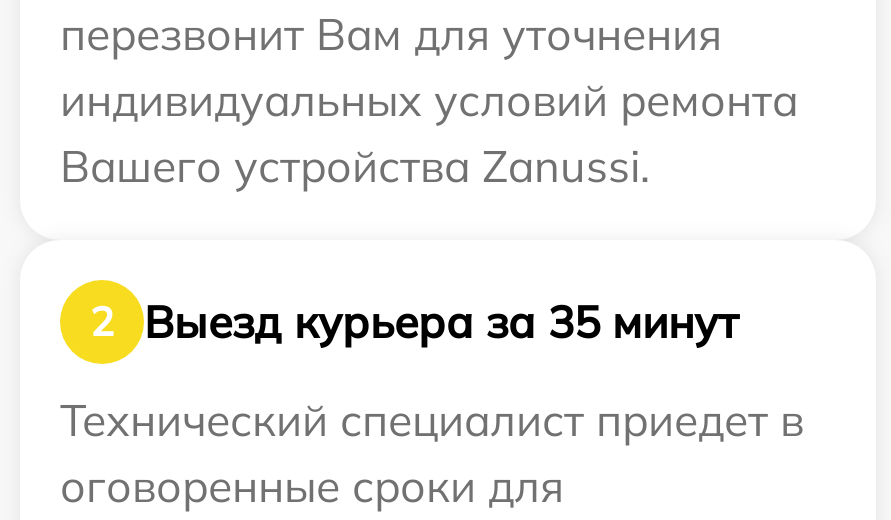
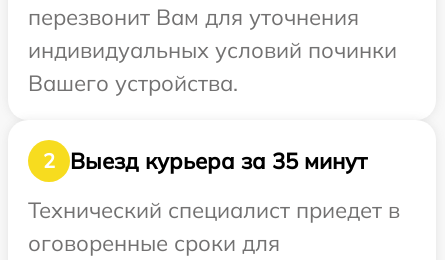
- индивидуальных условий ремонта
- Вашего устройства Zanussi.
+ индивидуальных условий починки
+ Вашего устройства.
